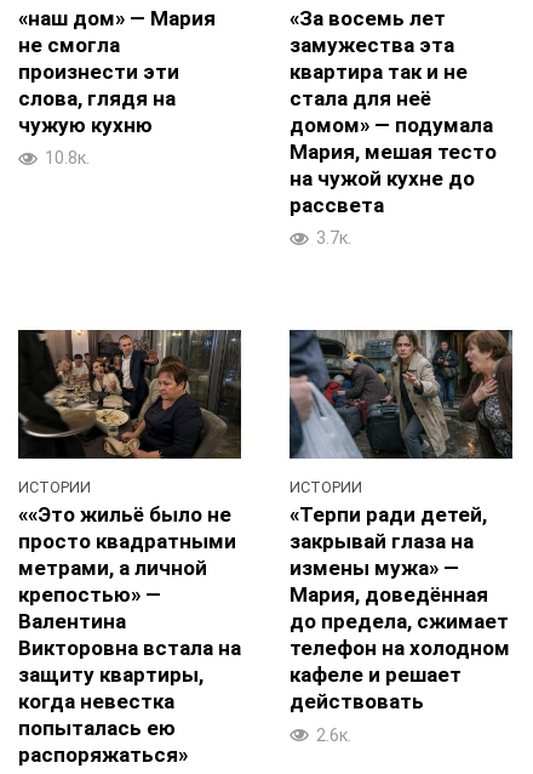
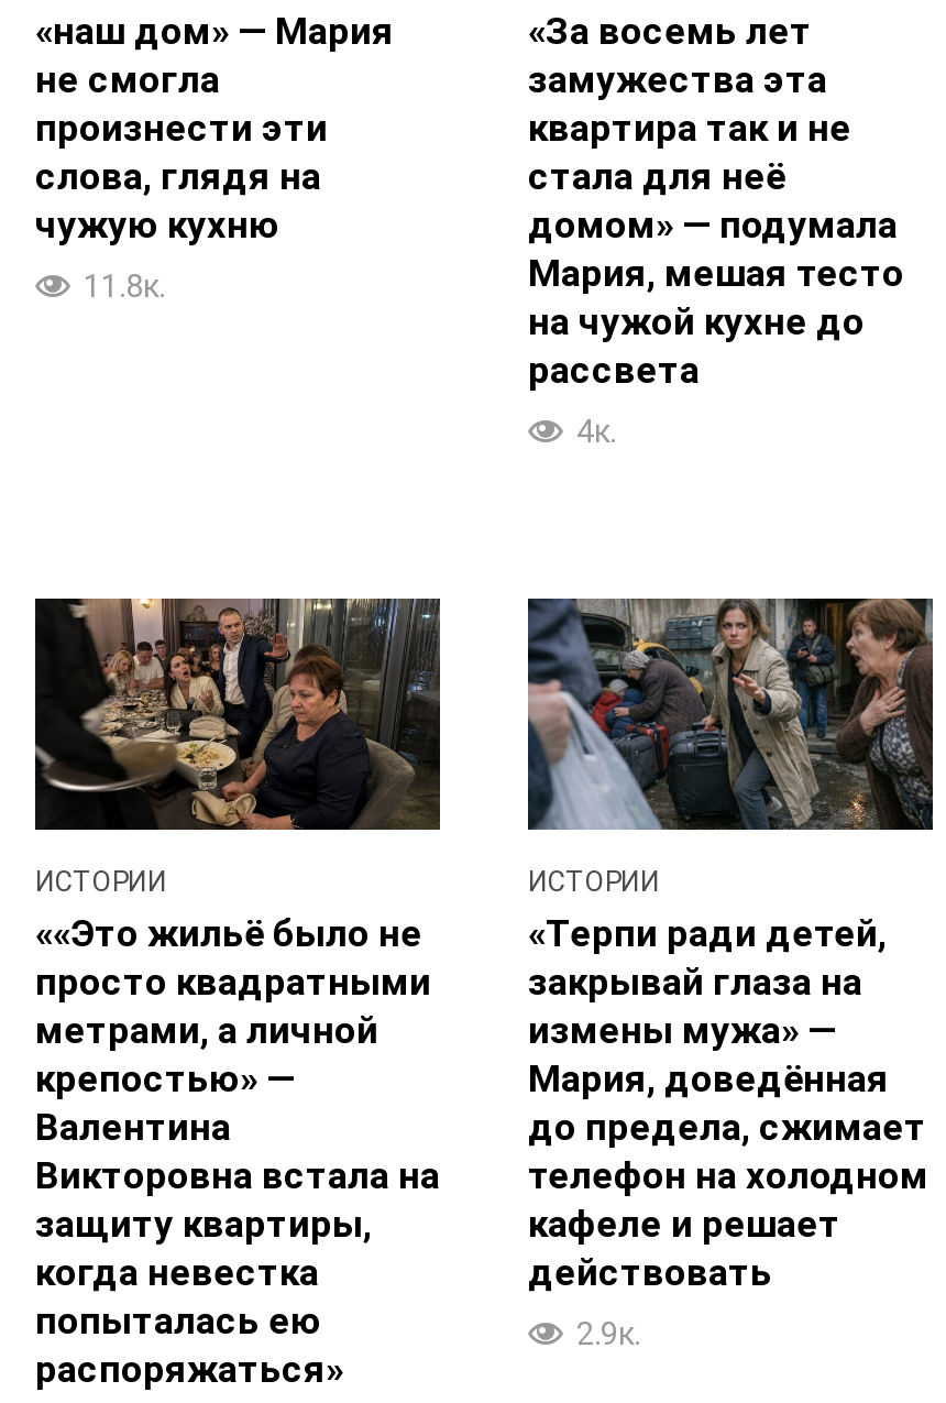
- 10.8к.
+ 11.8к.

- 3.7к.
+ 4к.

- 2.6к.
+ 2.9к.
